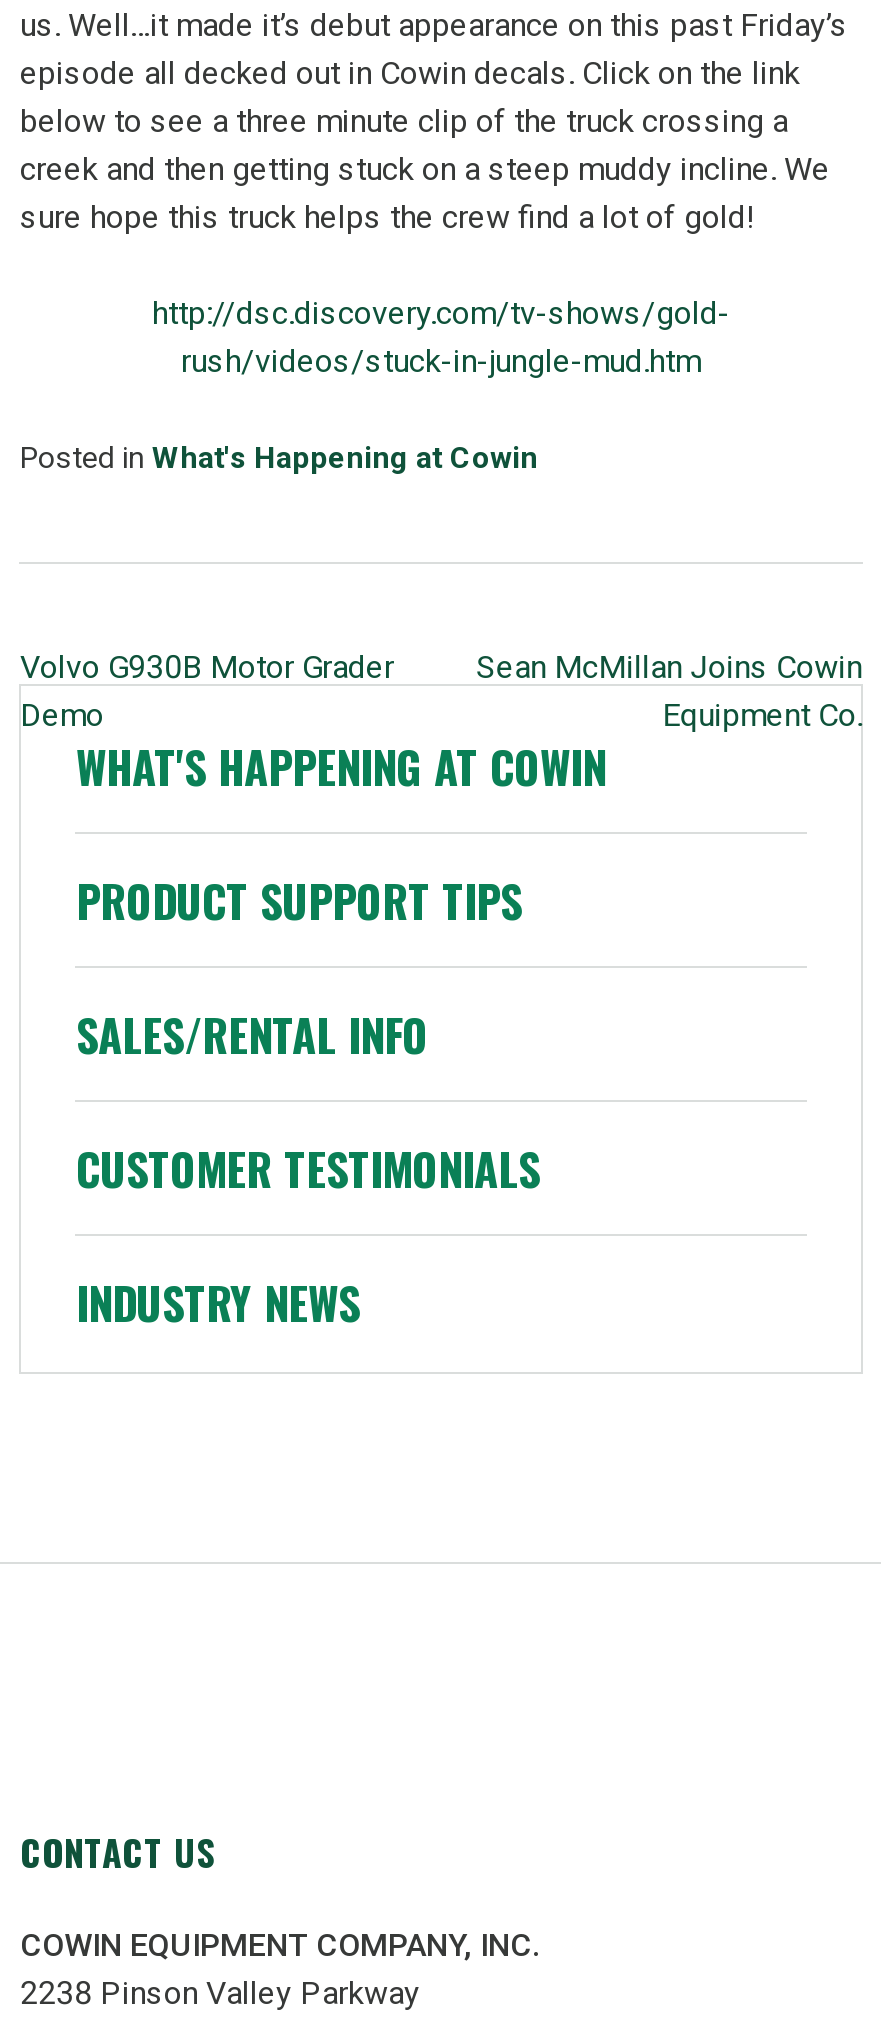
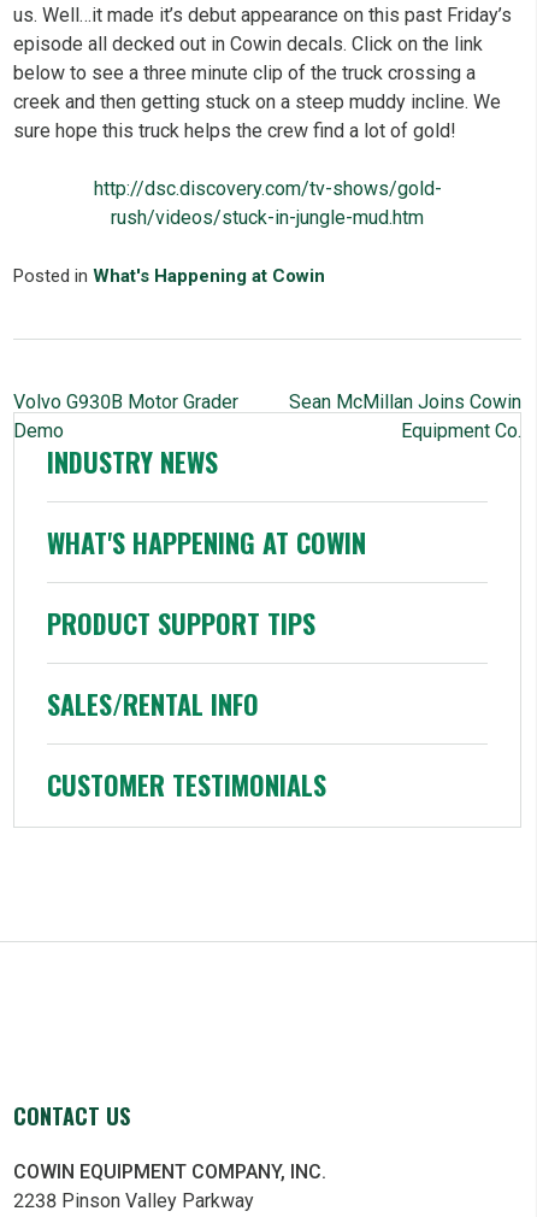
moved down: WHAT'S HAPPENING AT COWIN | PRODUCT SUPPORT TIPS | SALES/RENTAL INFO | CUSTOMER TESTIMONIALS

moved up: INDUSTRY NEWS
